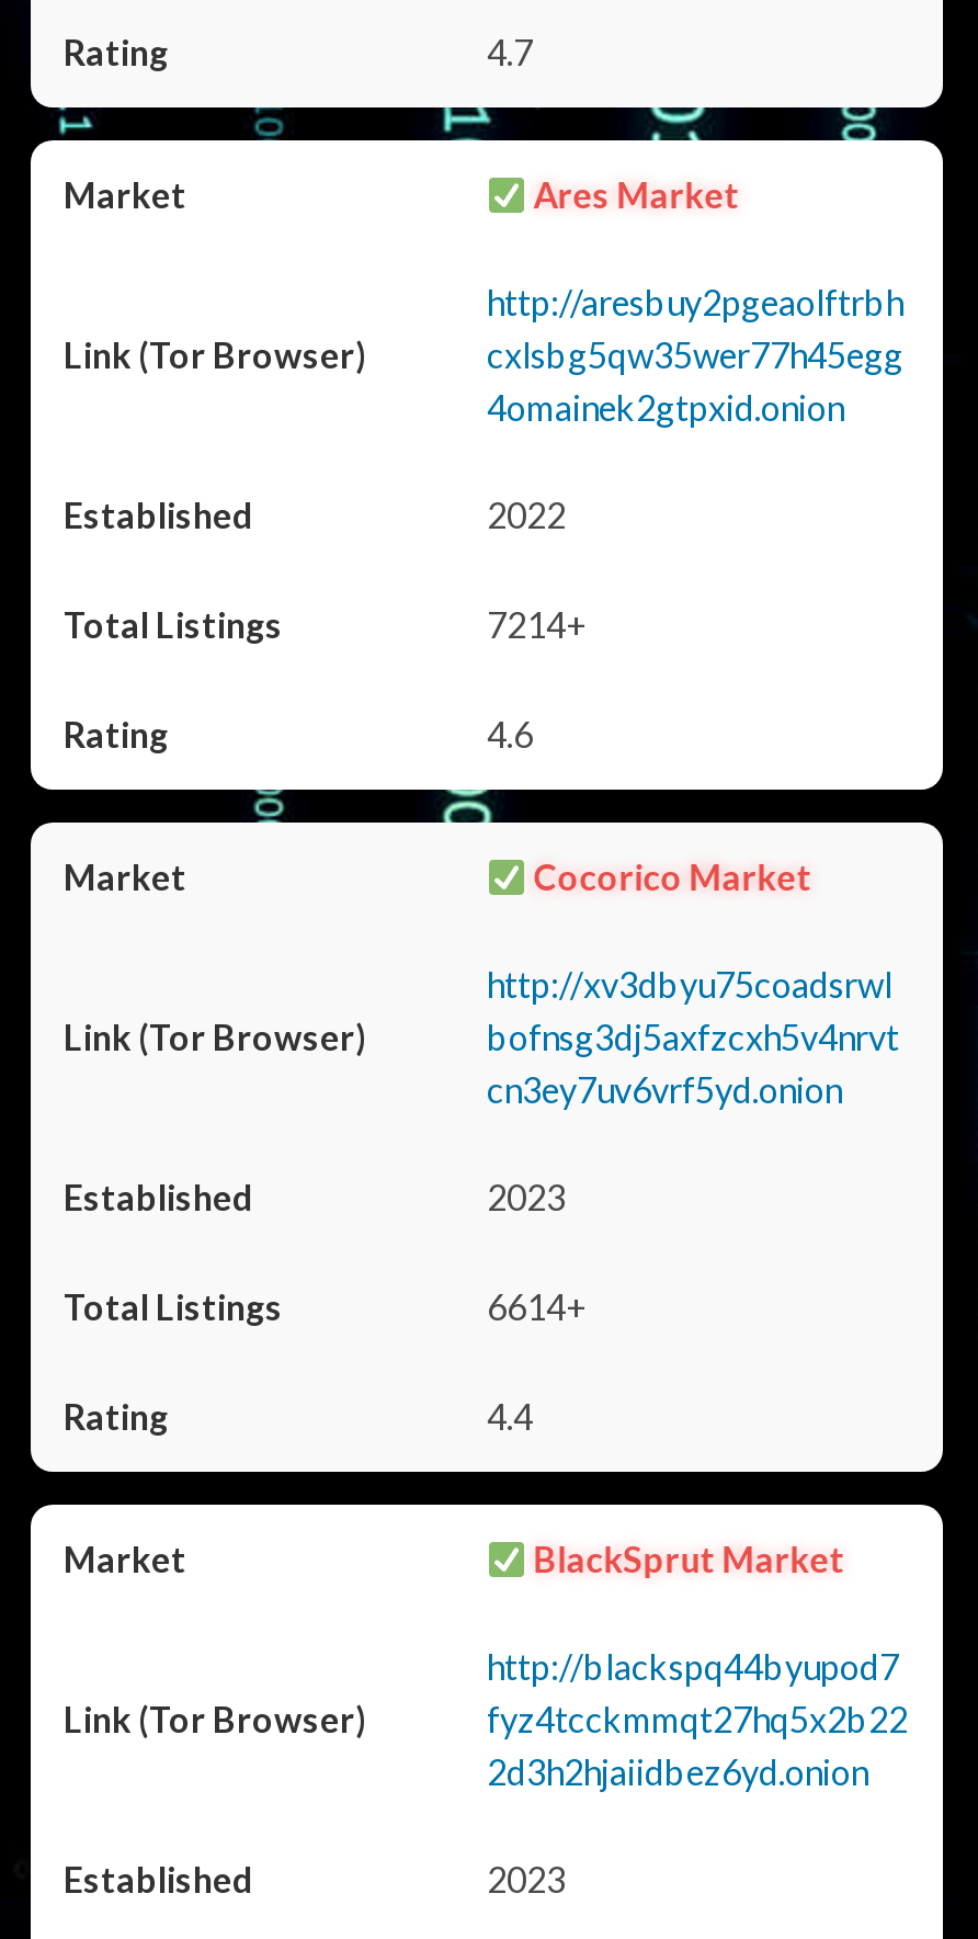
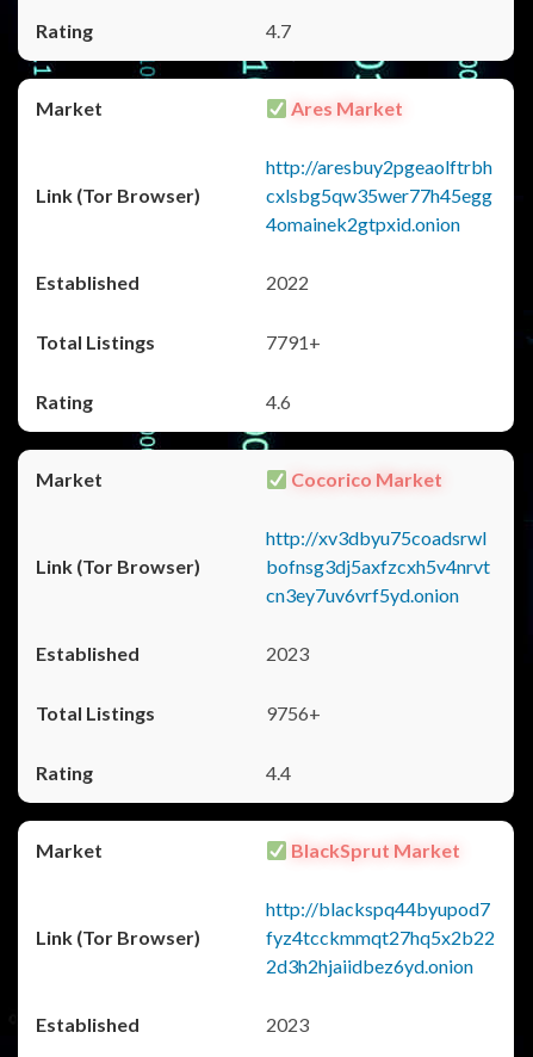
- 7214+
+ 7791+

- 6614+
+ 9756+
